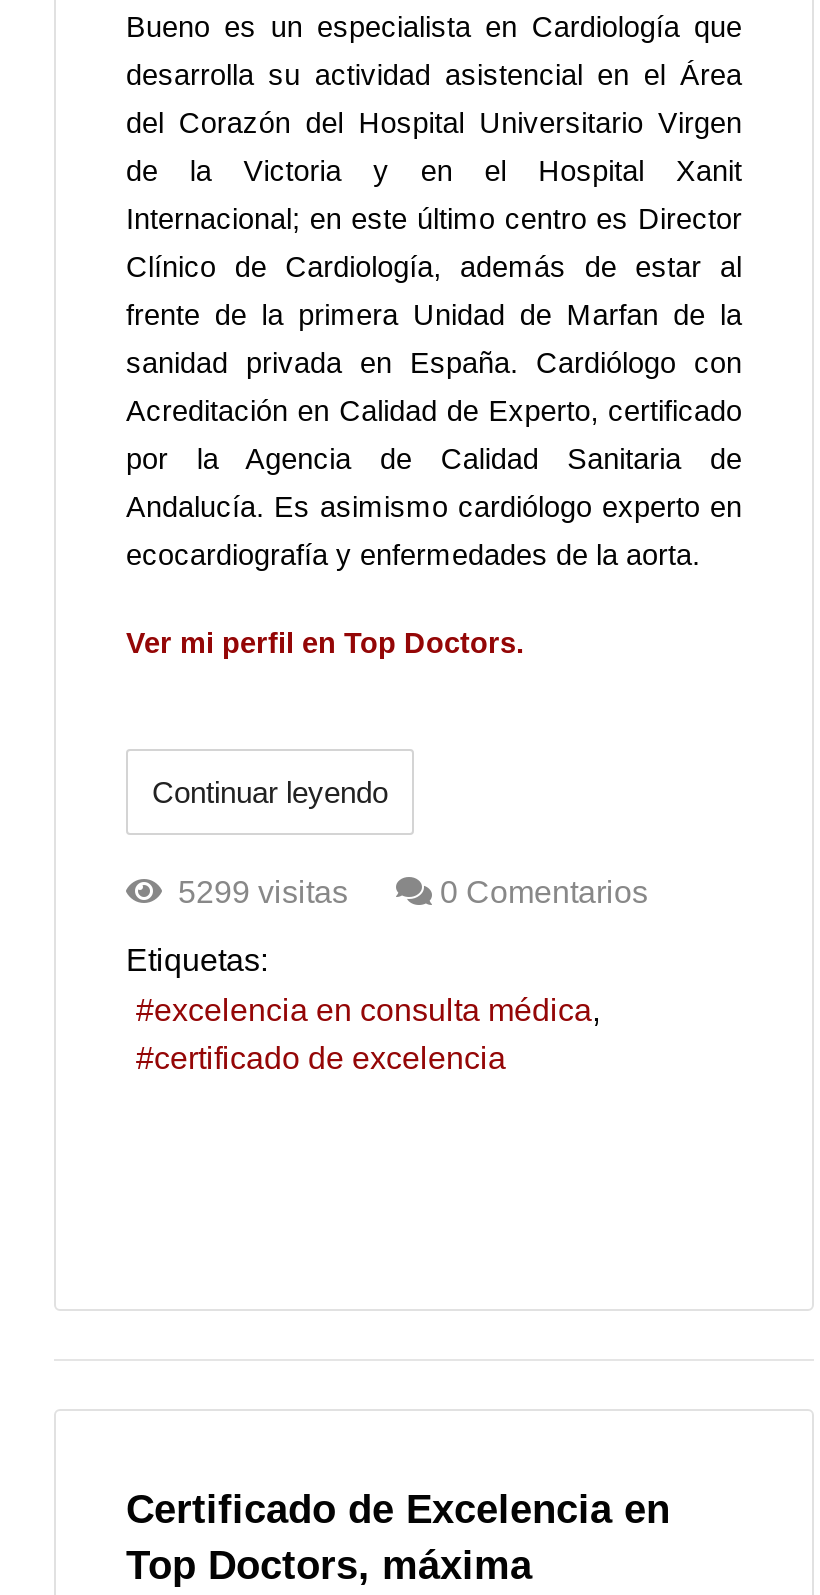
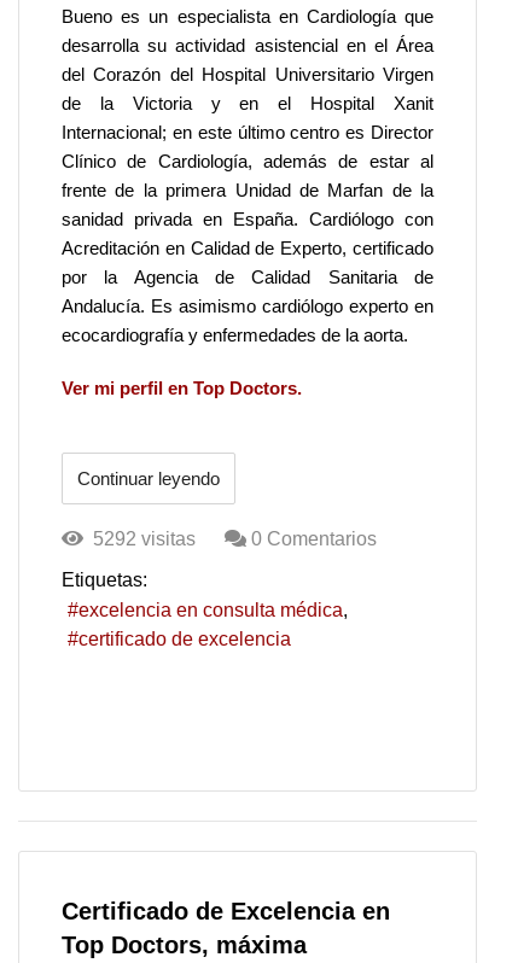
- 5299 visitas
+ 5292 visitas
